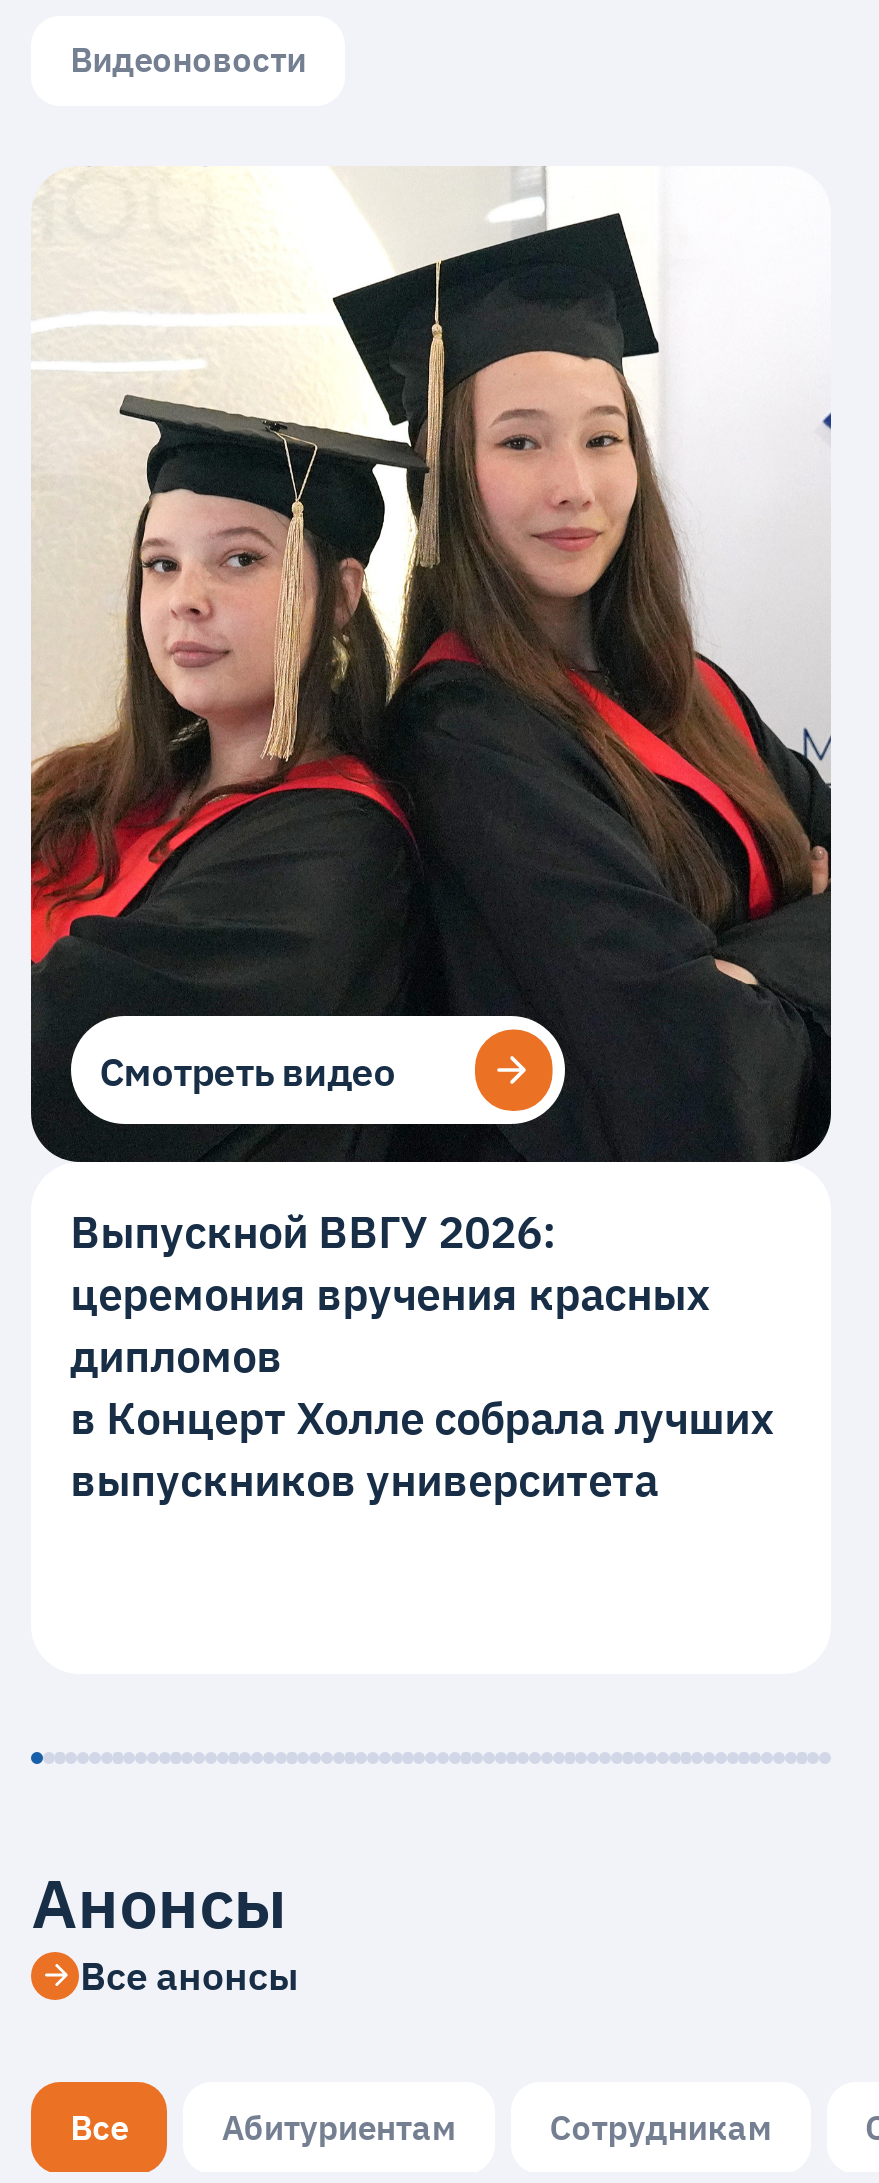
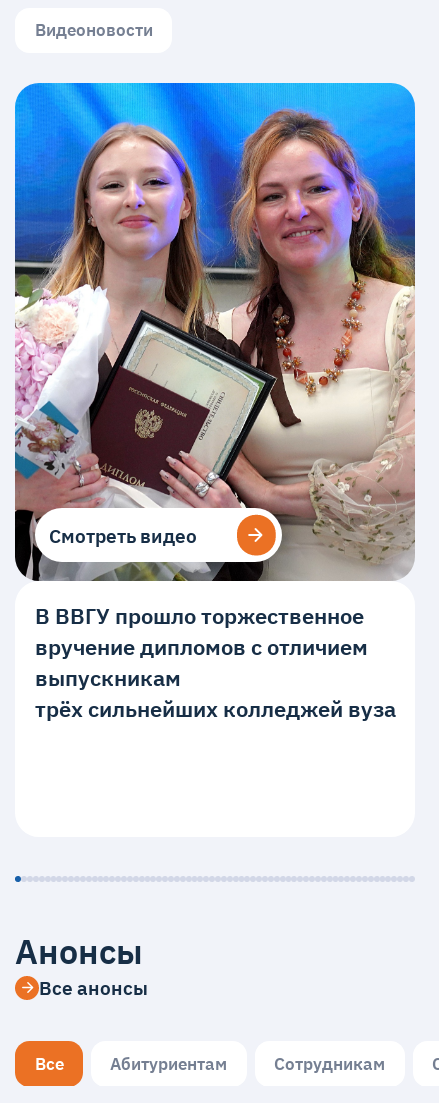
- [image]
- Выпускной ВВГУ 2026:
- церемония вручения красных
- дипломов
- в Концерт Холле собрала лучших
- выпускников университета
+ [image]
+ В ВВГУ прошло торжественное
+ вручение дипломов с отличием
+ выпускникам
+ трёх сильнейших колледжей вуза
